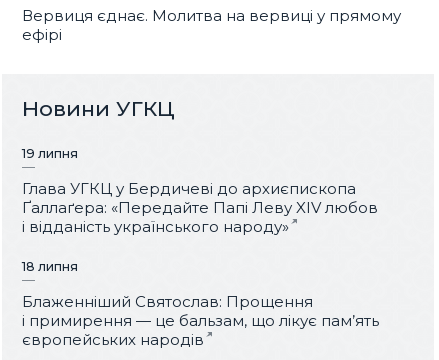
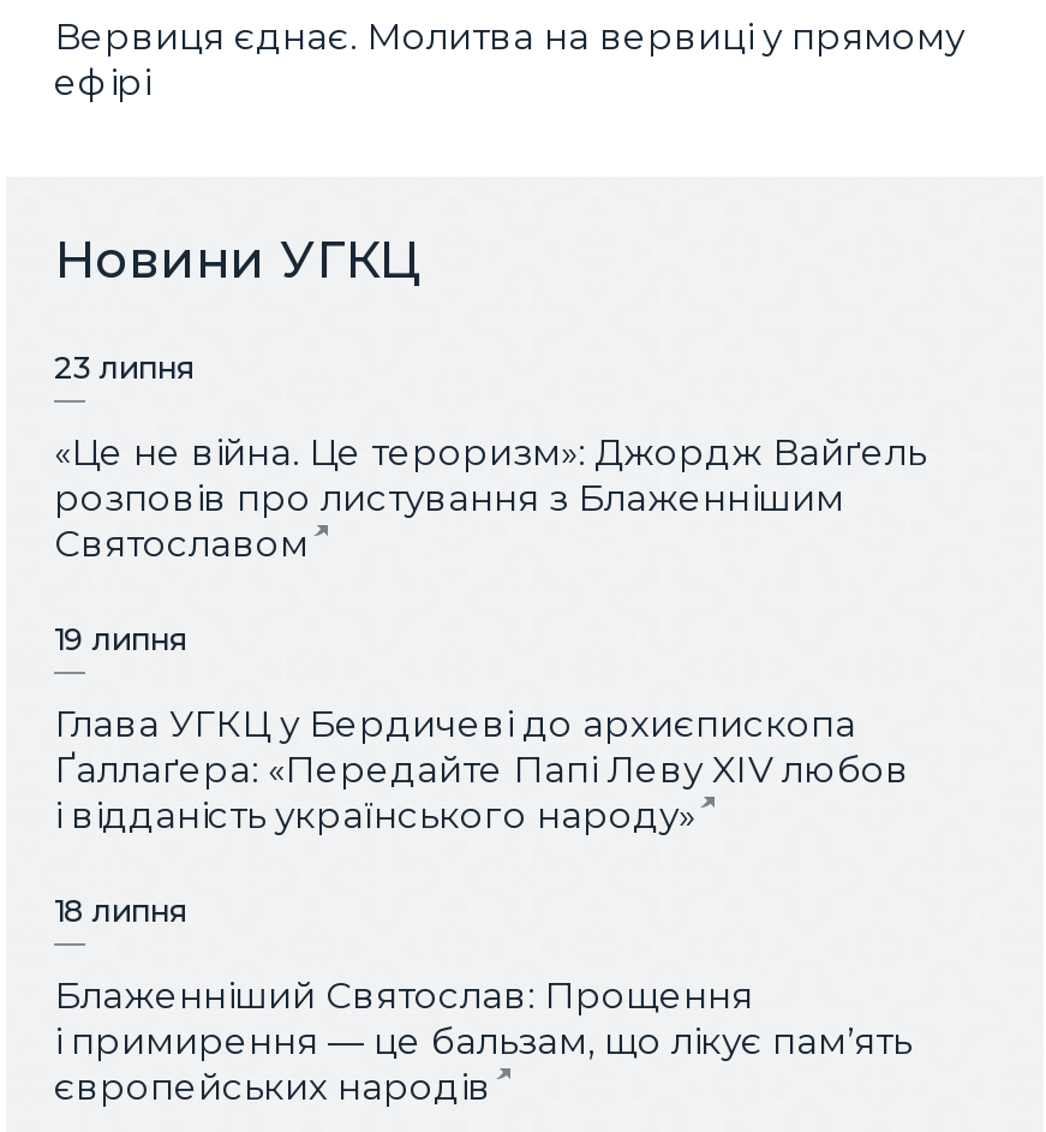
+ 23 липня
+ «Це не війна. Це тероризм»: Джордж Вайґель
+ розповів про листування з Блаженнішим
+ Святославом
